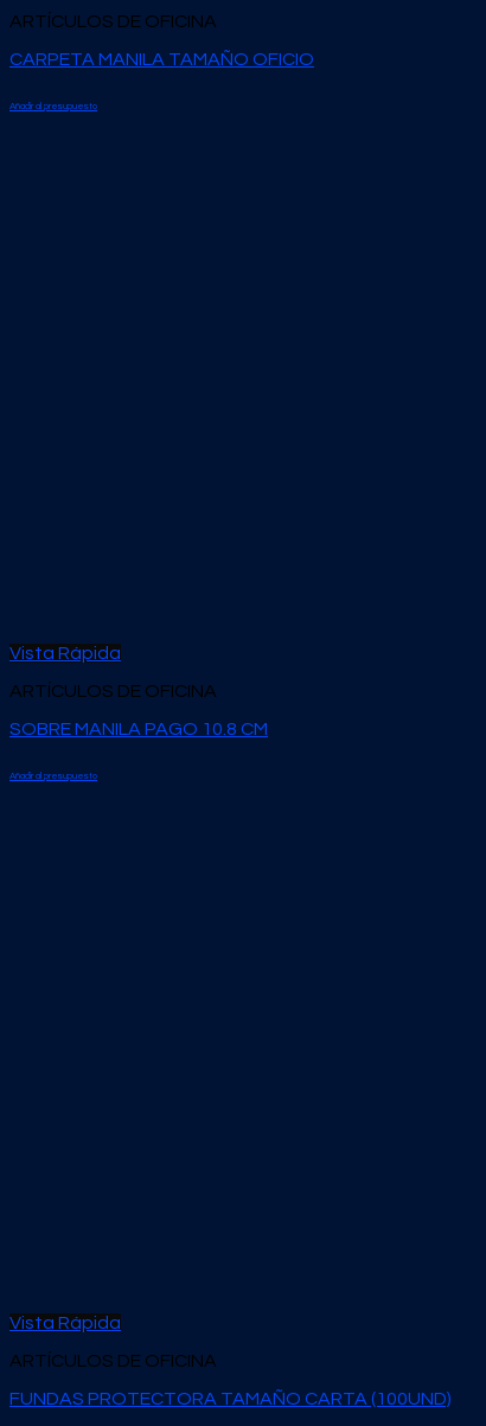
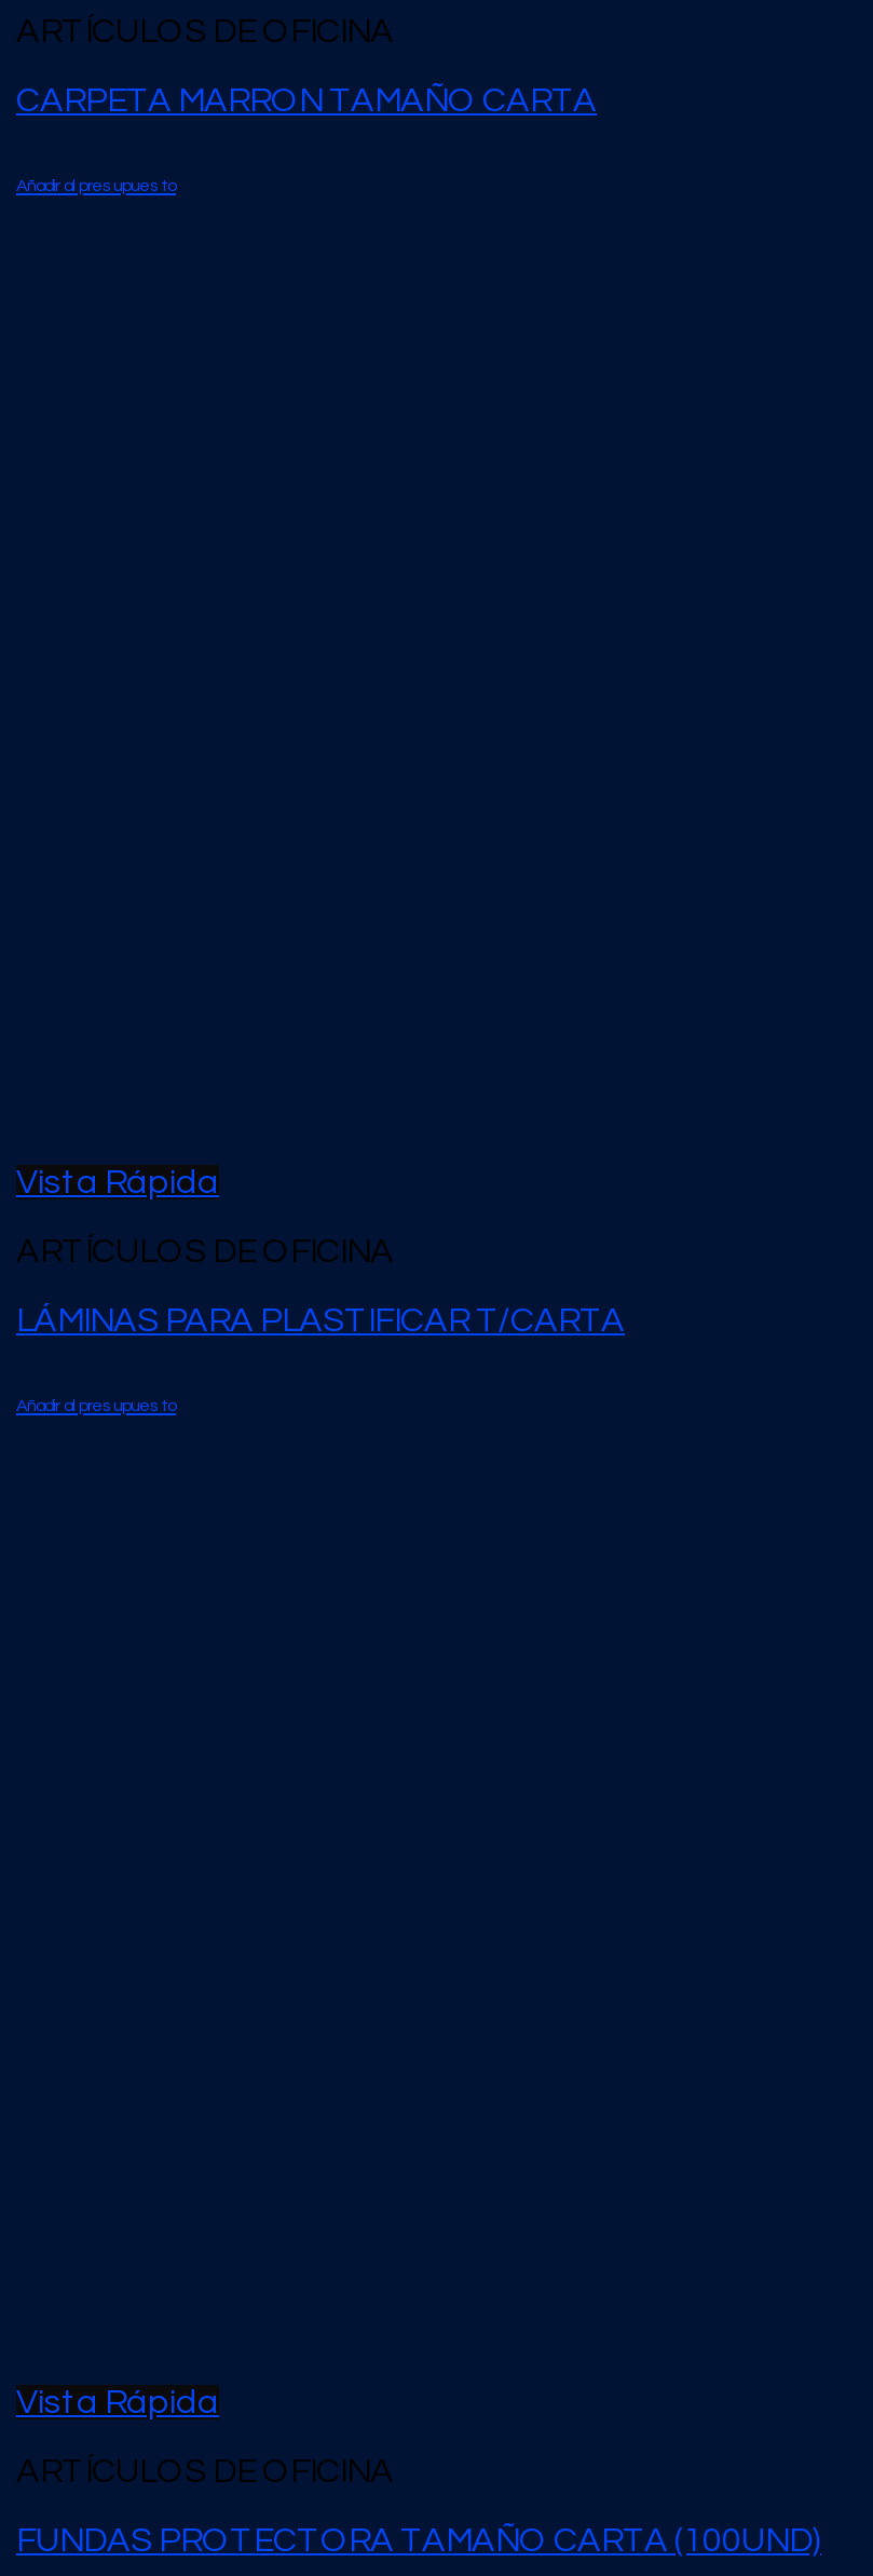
- CARPETA MANILA TAMAÑO OFICIO
+ CARPETA MARRON TAMAÑO CARTA

- SOBRE MANILA PAGO 10.8 CM
+ LÁMINAS PARA PLASTIFICAR T/CARTA
